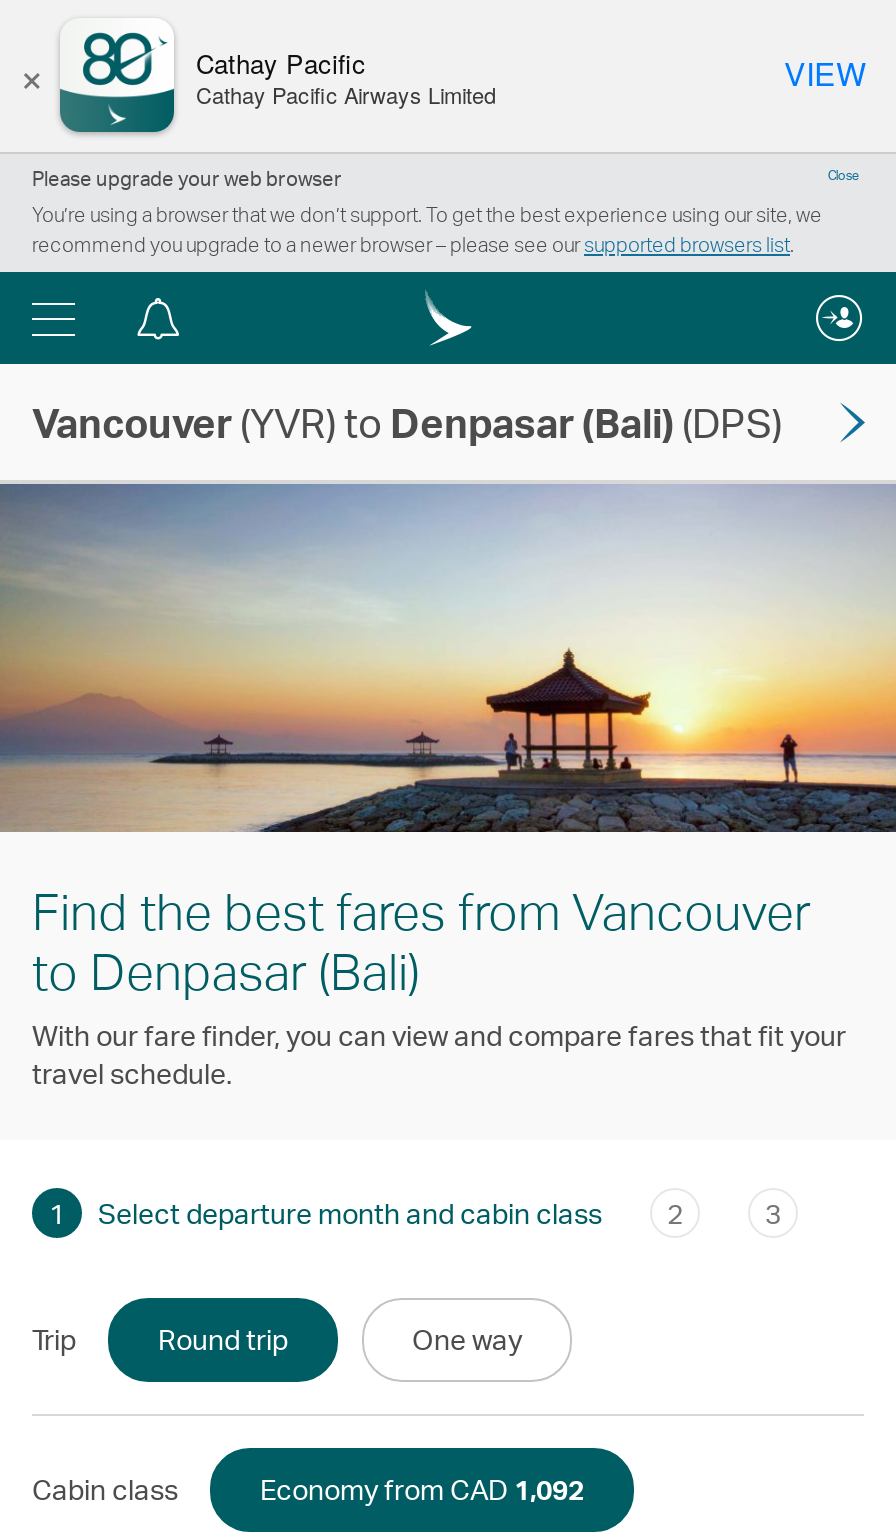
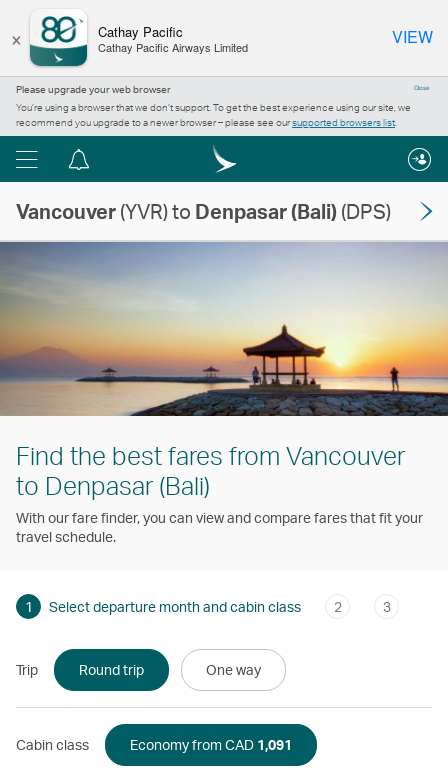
- Economy from CAD 1,092
+ Economy from CAD 1,091
